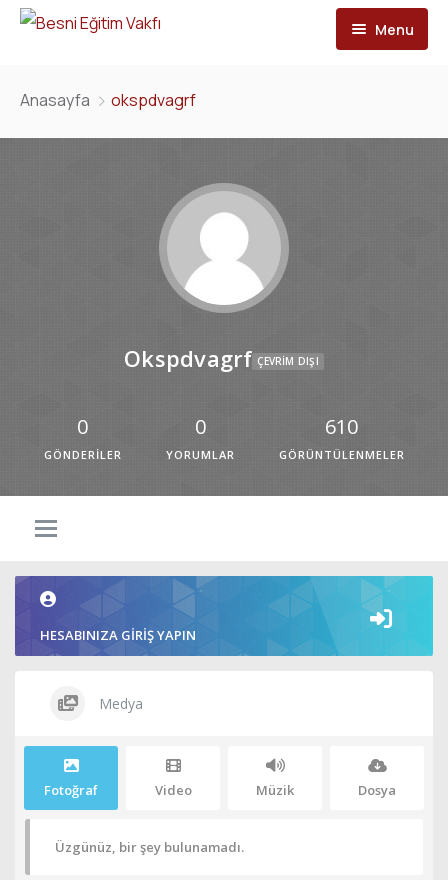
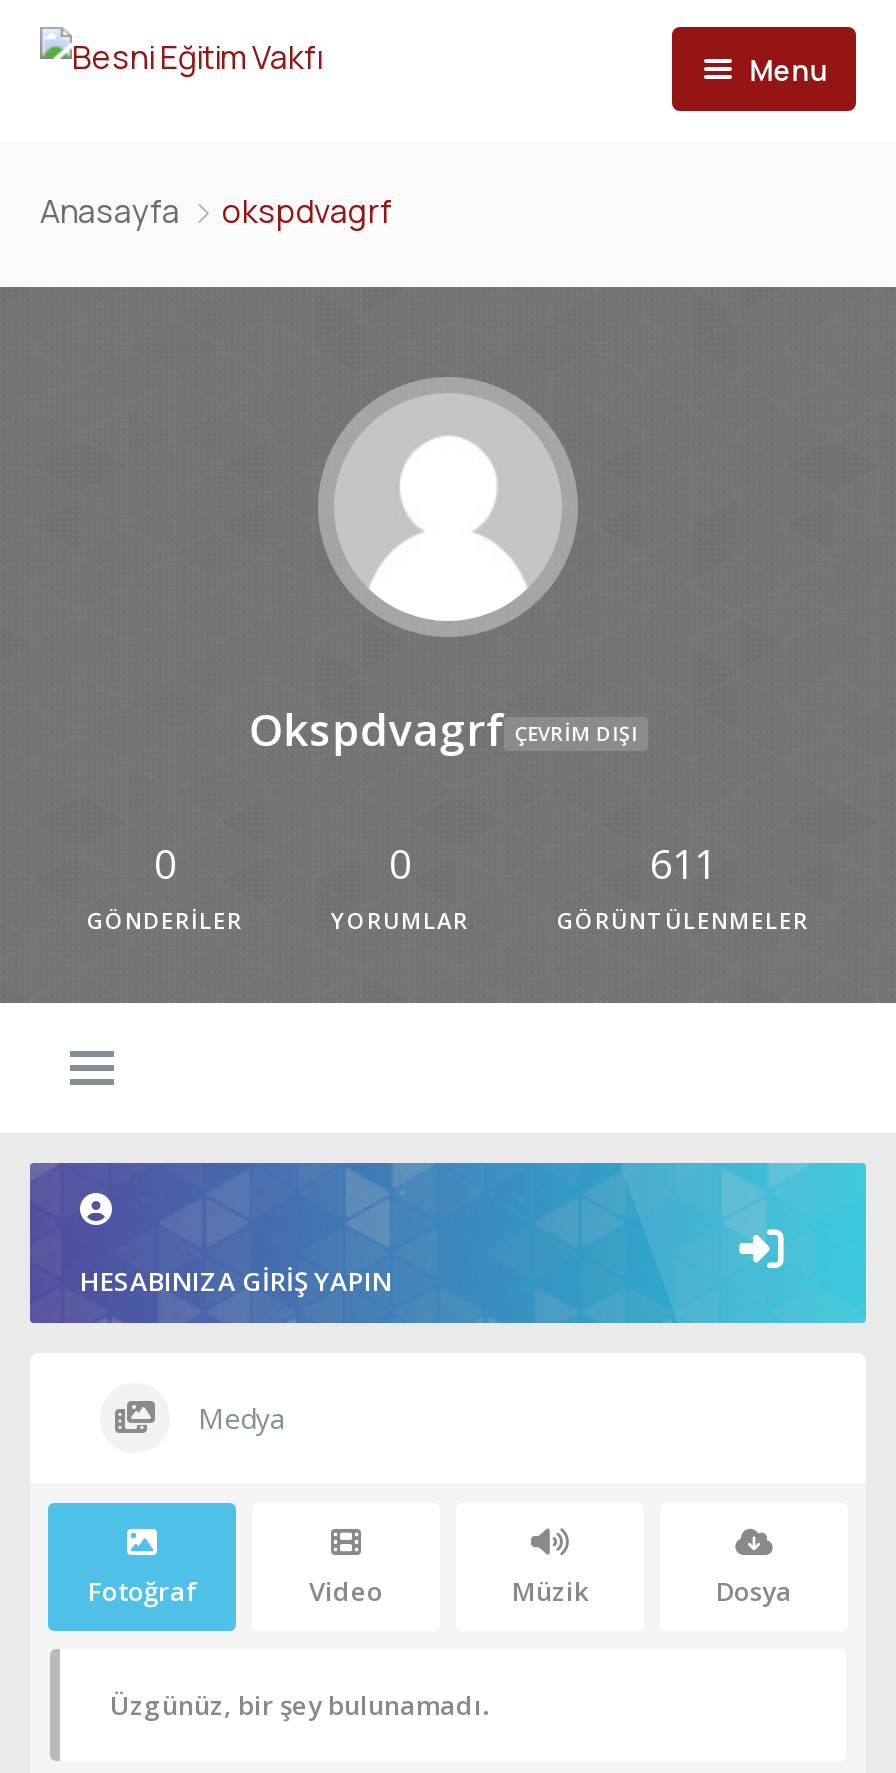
- 610
+ 611
